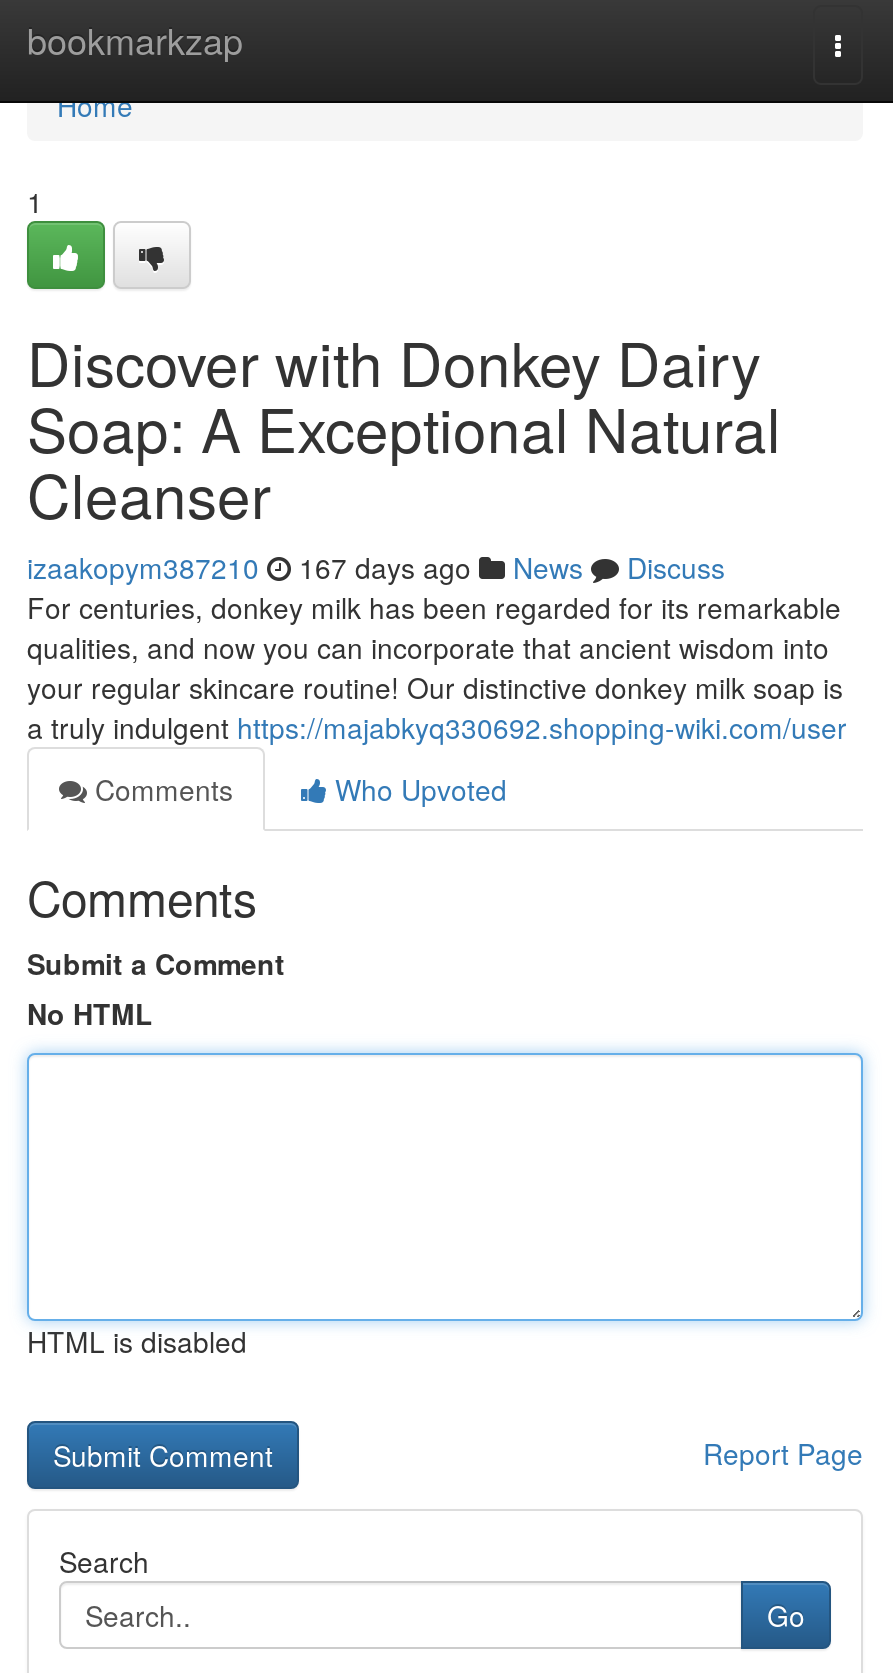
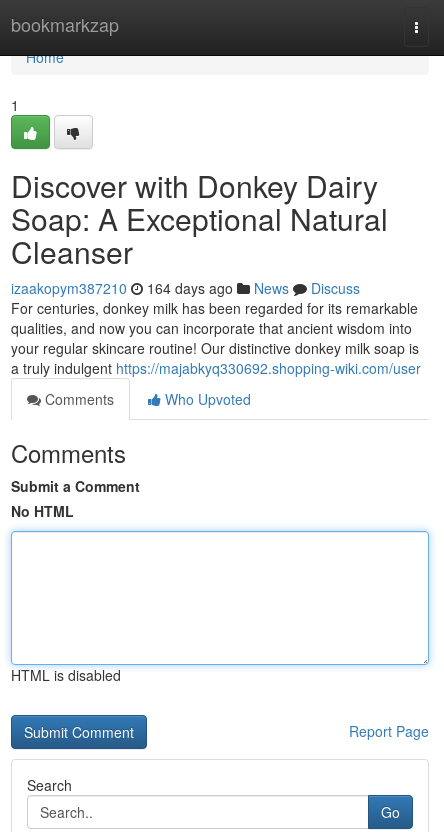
- izaakopym387210 167 days ago News Discuss
+ izaakopym387210 164 days ago News Discuss
